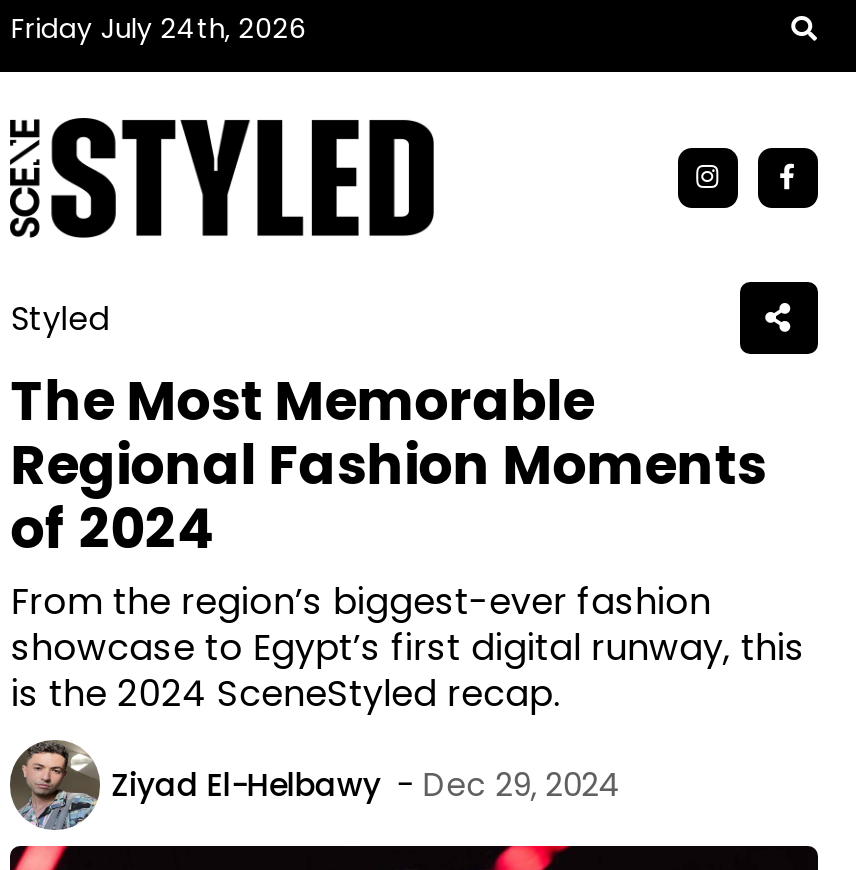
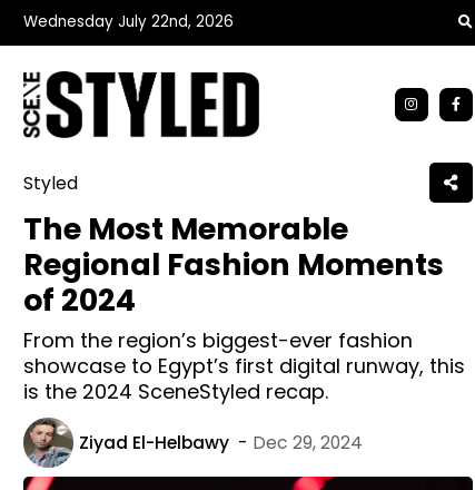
- Friday July 24th, 2026
+ Wednesday July 22nd, 2026
